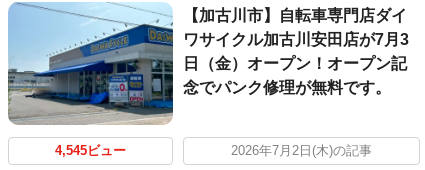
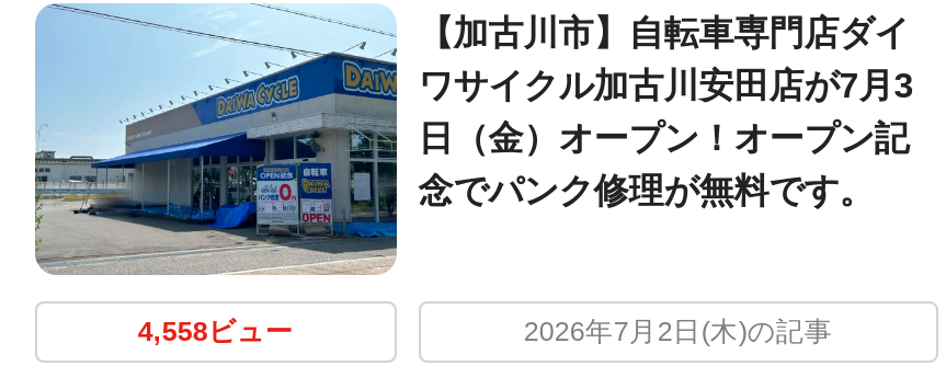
- 4,545ビュー
+ 4,558ビュー
